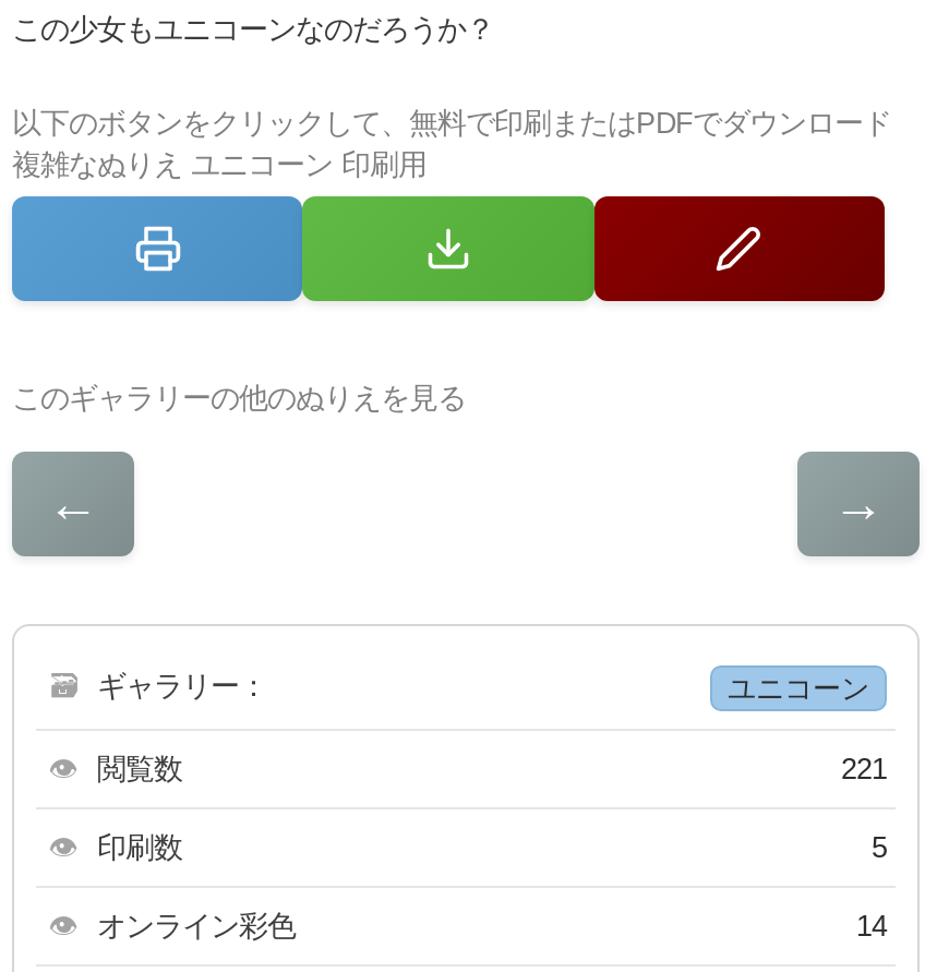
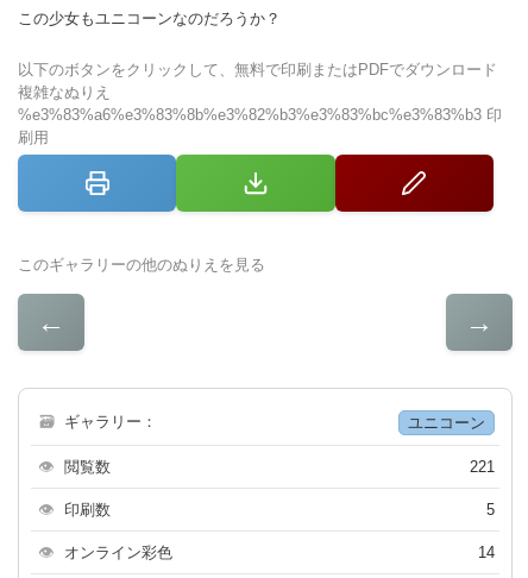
- 複雑なぬりえ ユニコーン 印刷用
+ 複雑なぬりえ
+ %e3%83%a6%e3%83%8b%e3%82%b3%e3%83%bc%e3%83%b3 印
+ 刷用
